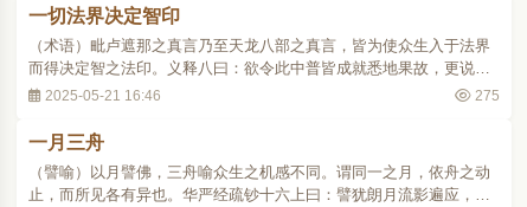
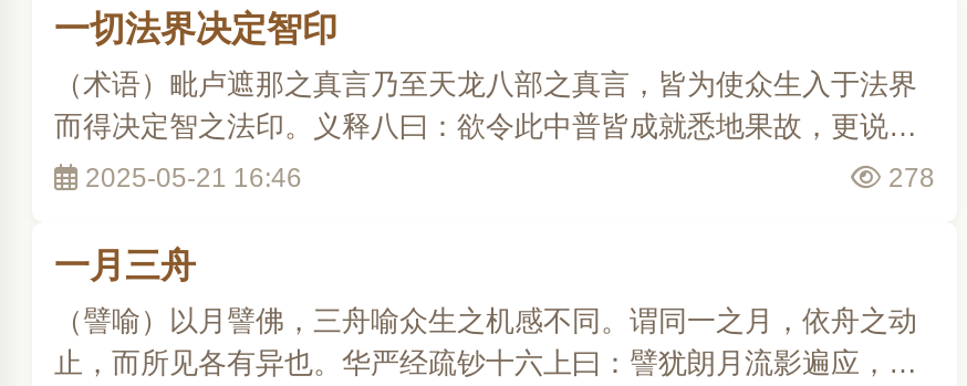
- 275
+ 278
